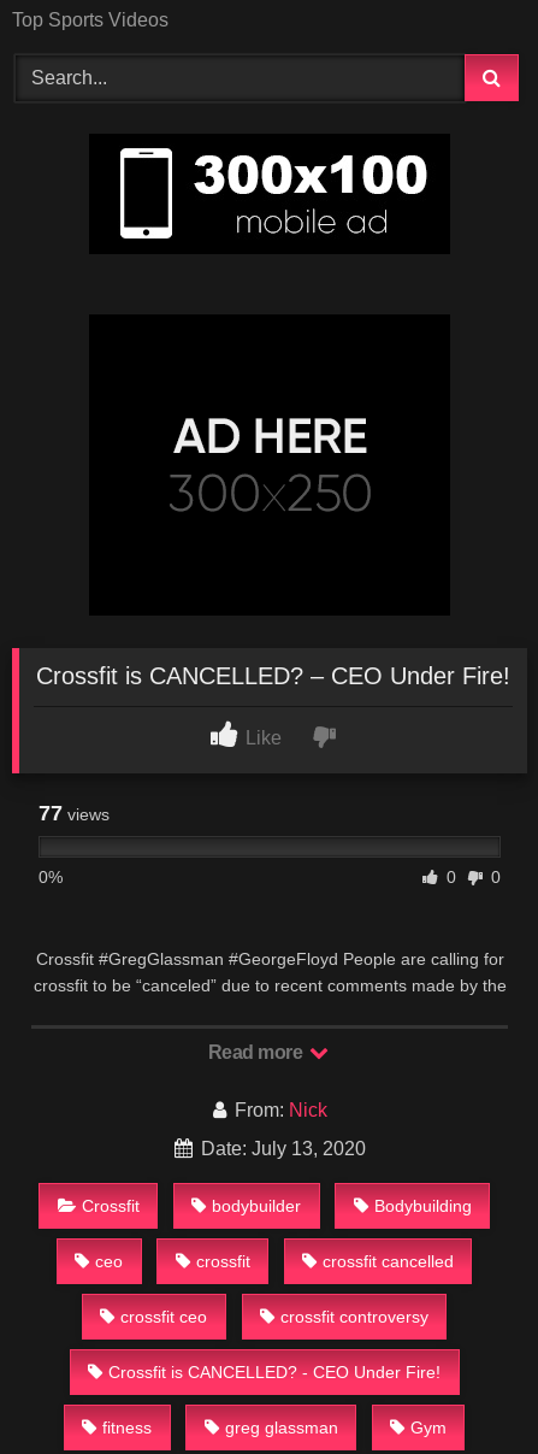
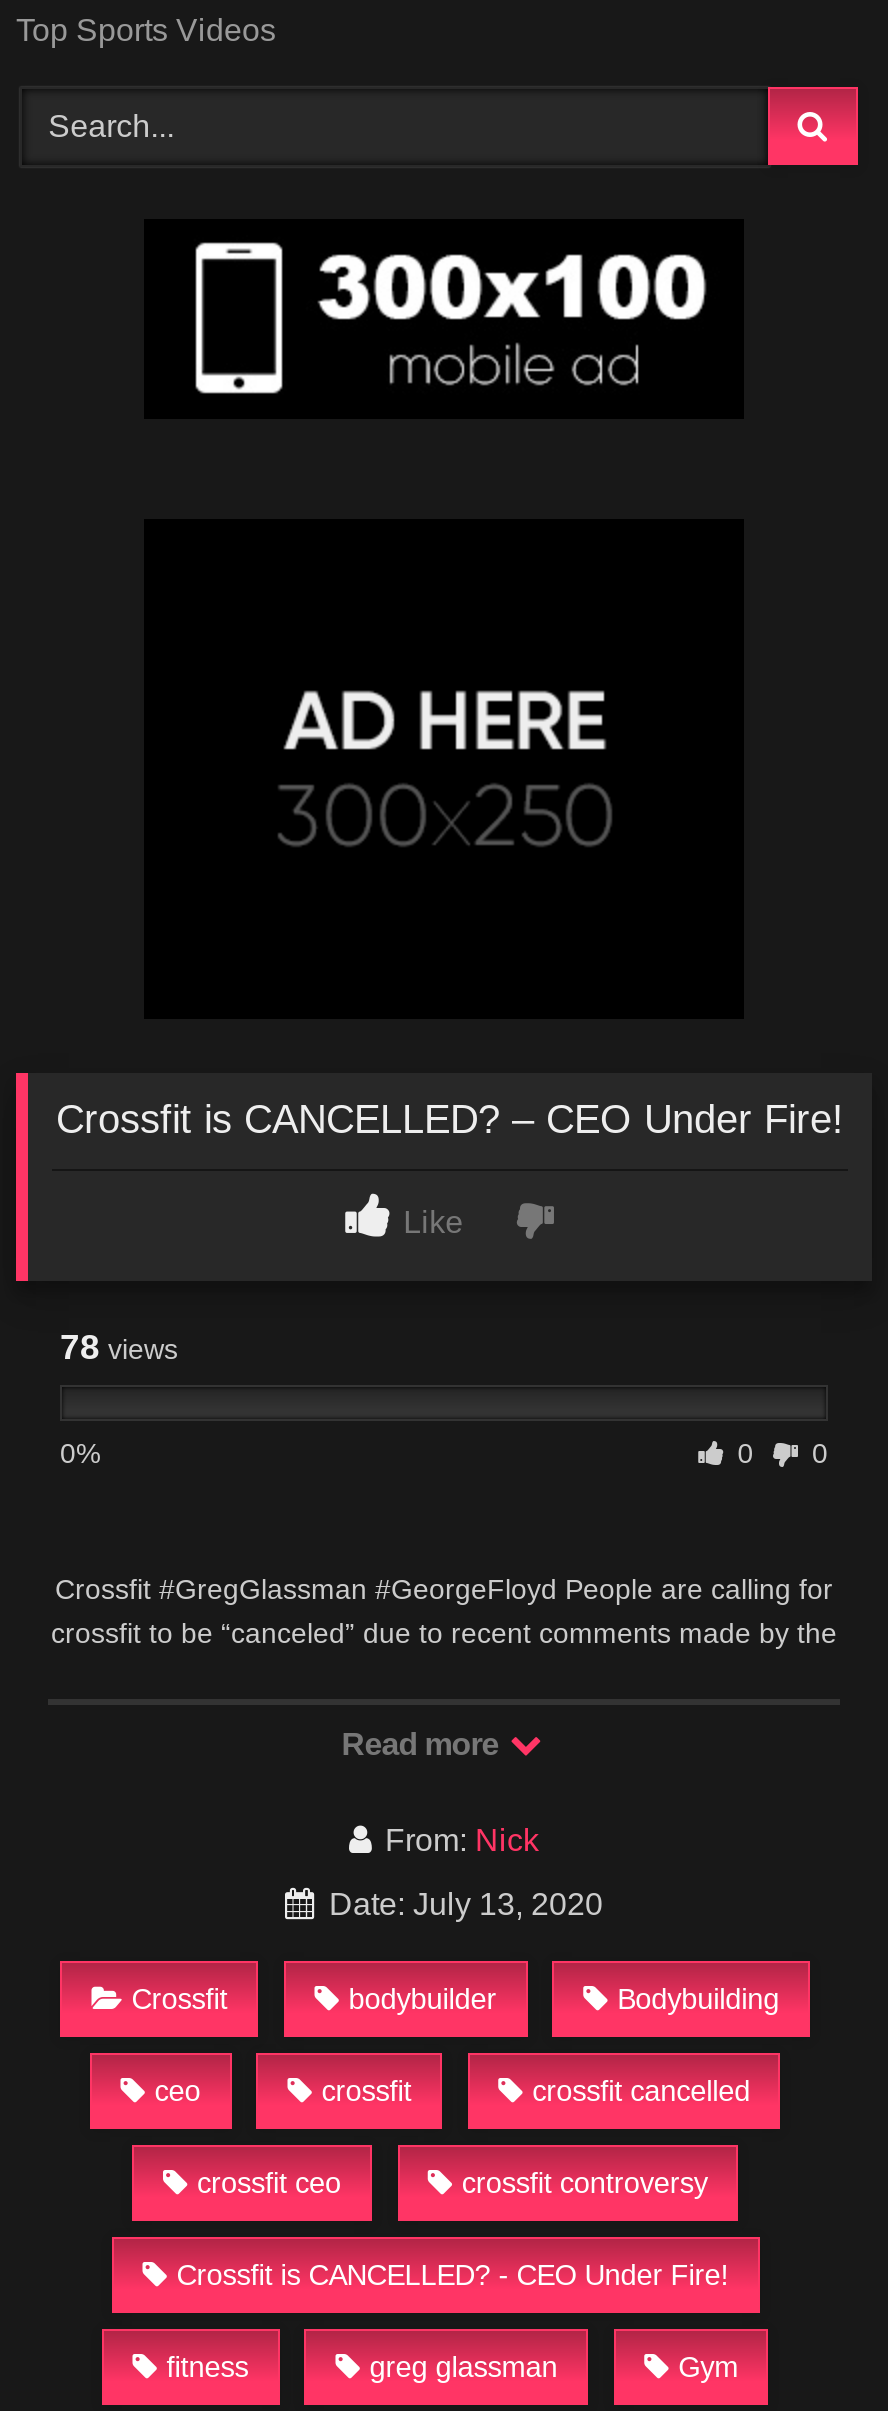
- 77 views
+ 78 views
